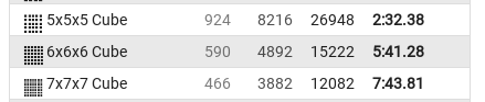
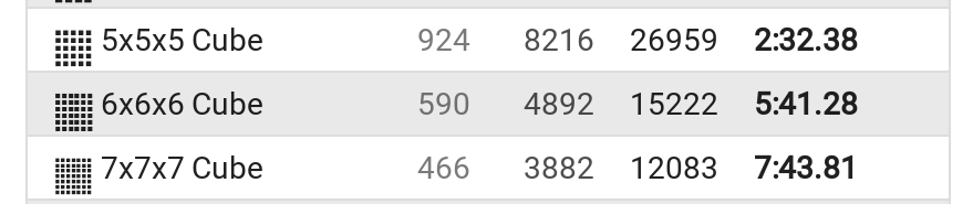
- 924 8216 26948 2:32.38
+ 924 8216 26959 2:32.38

- 466 3882 12082 7:43.81
+ 466 3882 12083 7:43.81
